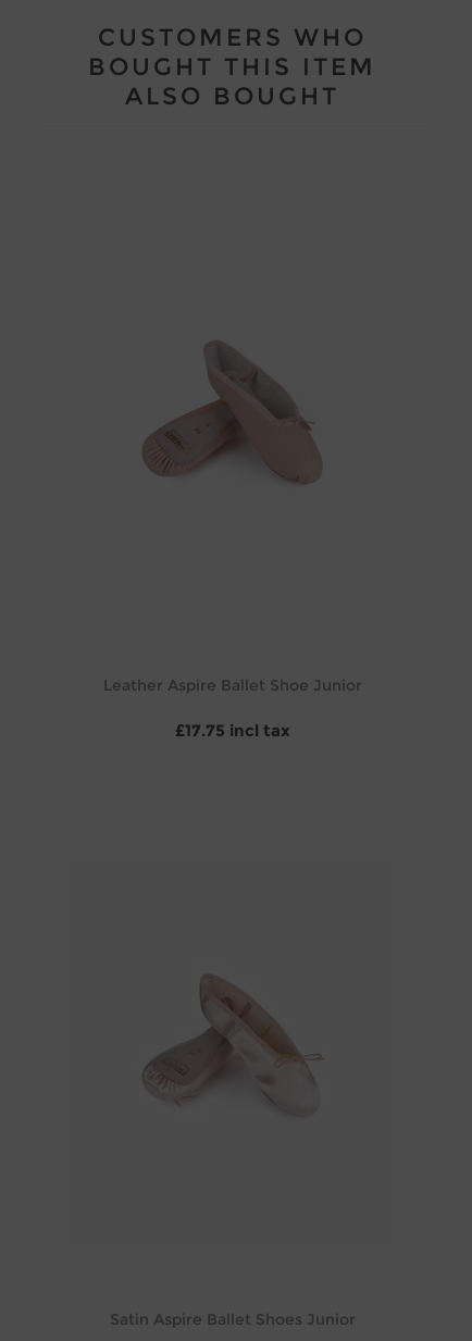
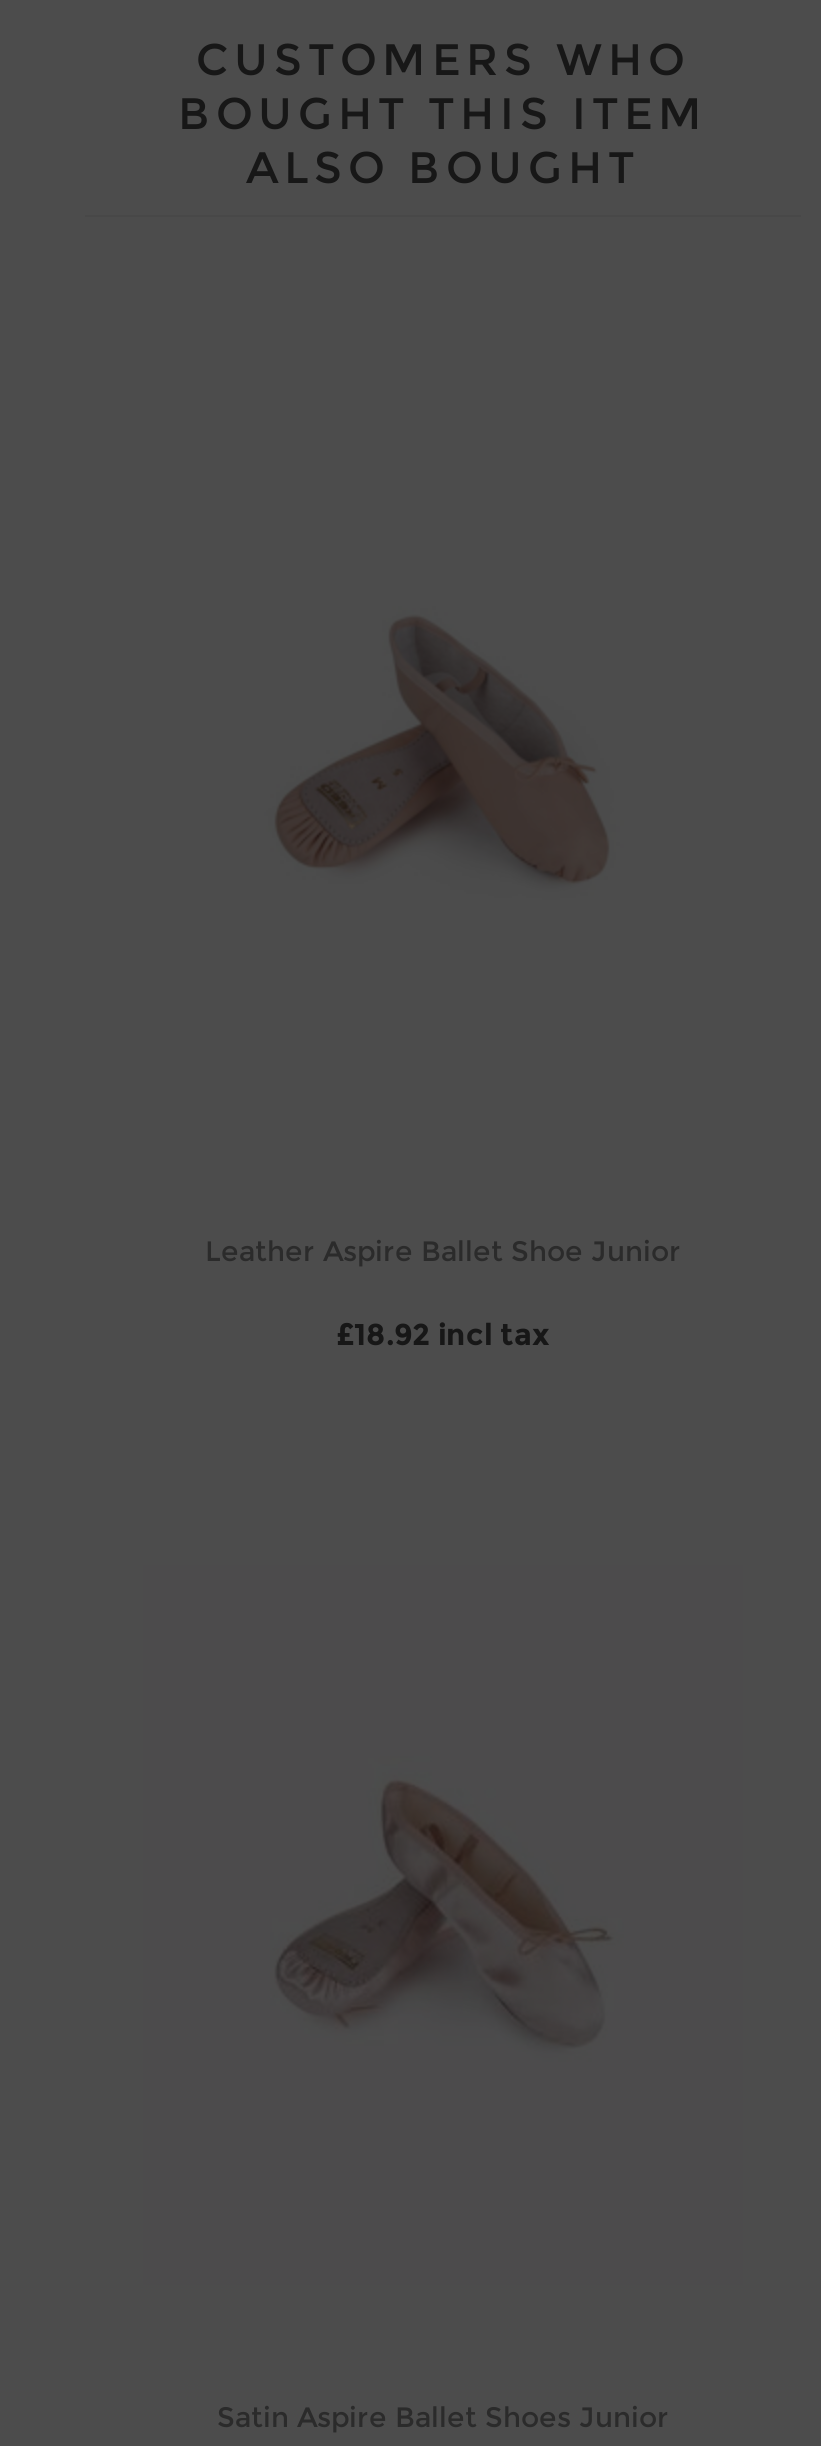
- £17.75 incl tax
+ £18.92 incl tax
